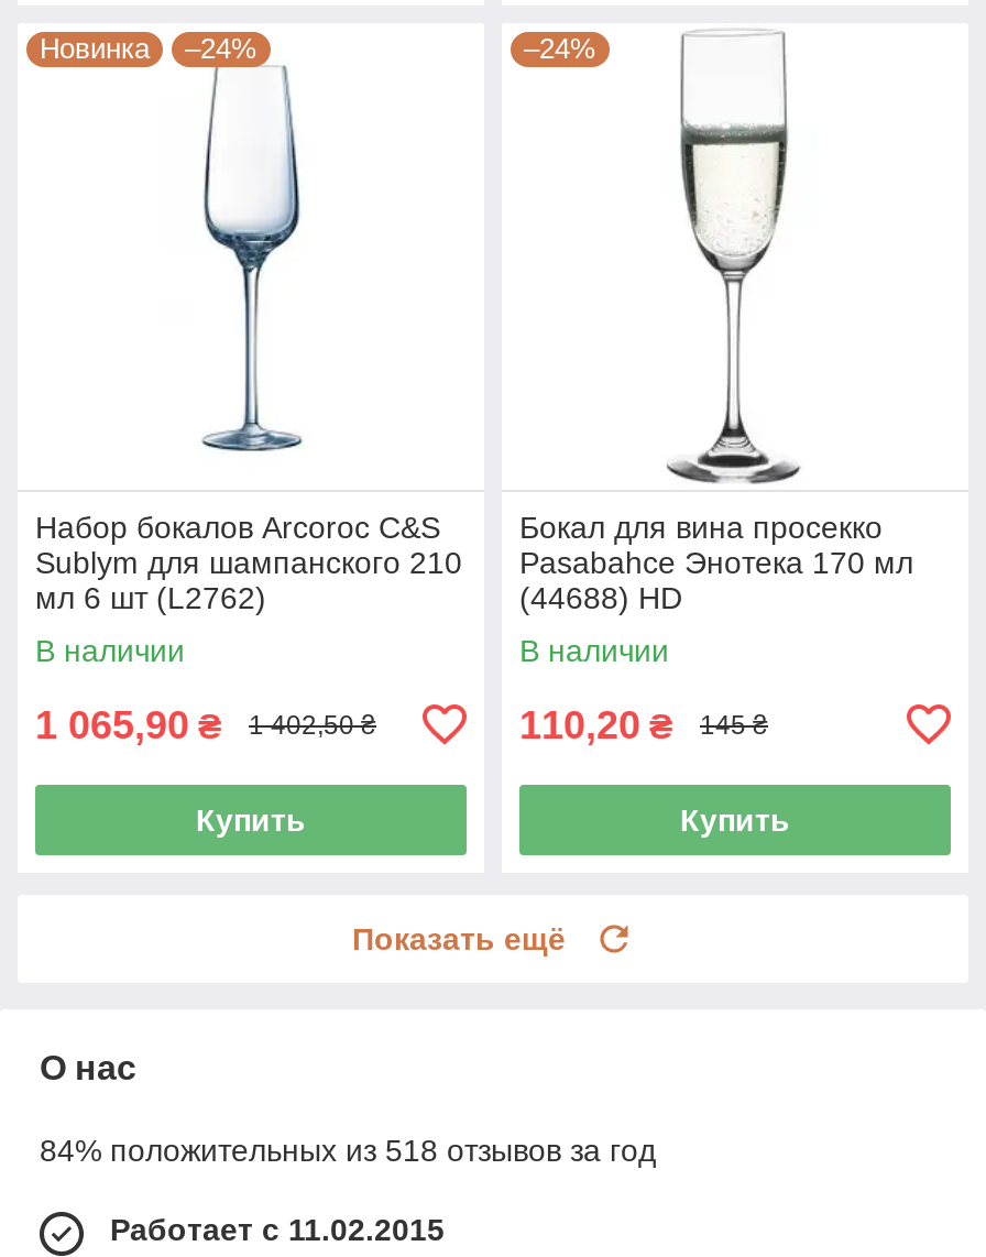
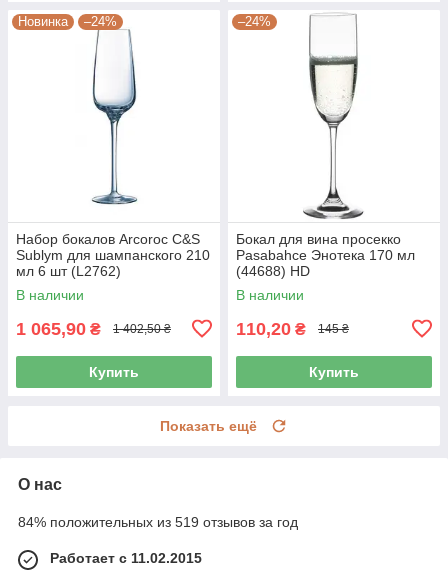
- 84% положительных из 518 отзывов за год
+ 84% положительных из 519 отзывов за год
